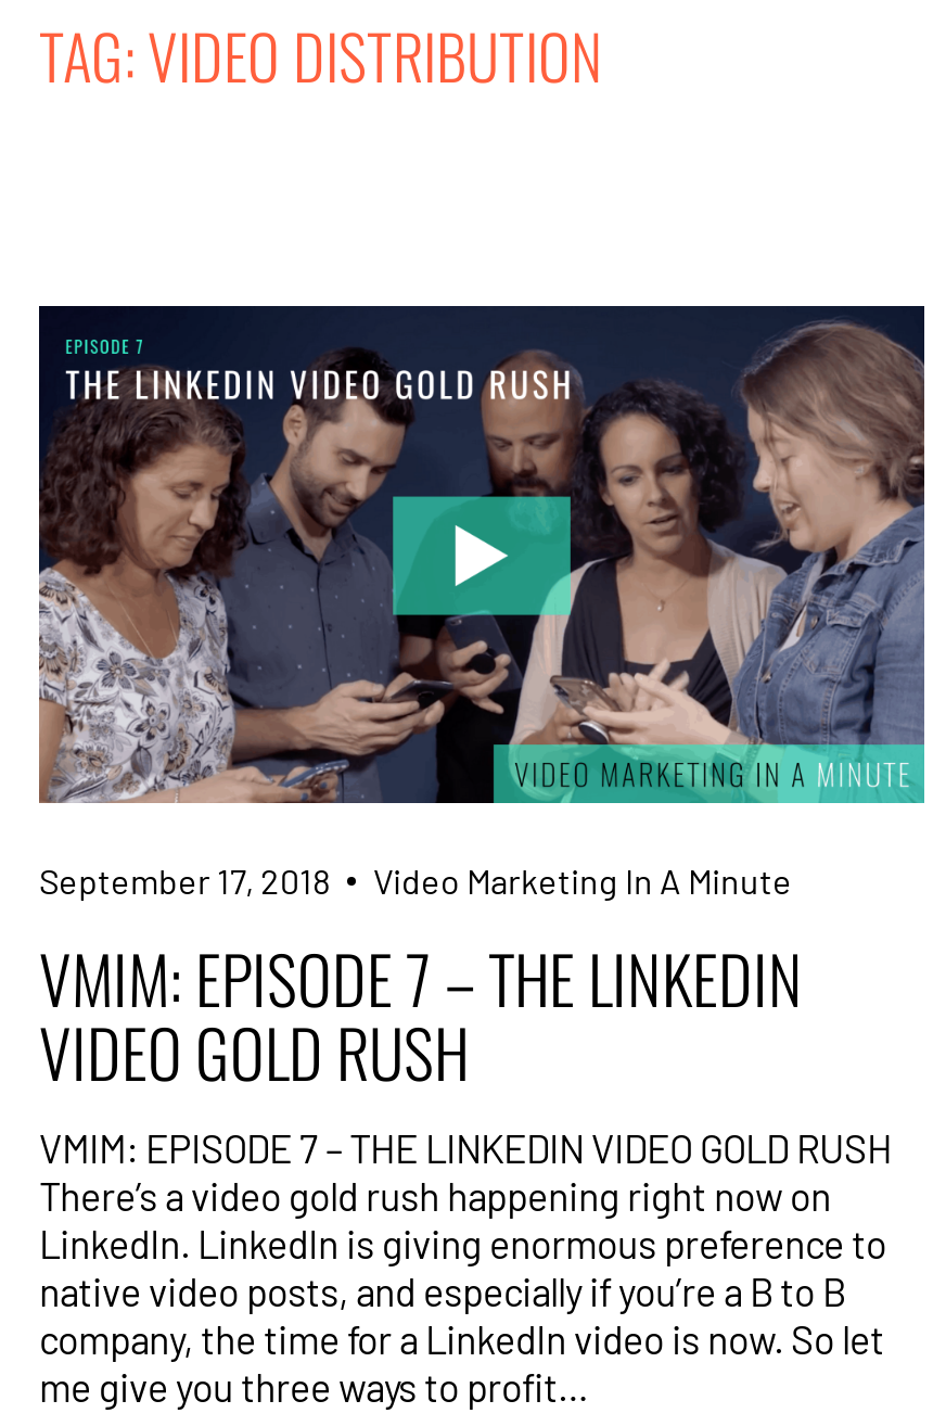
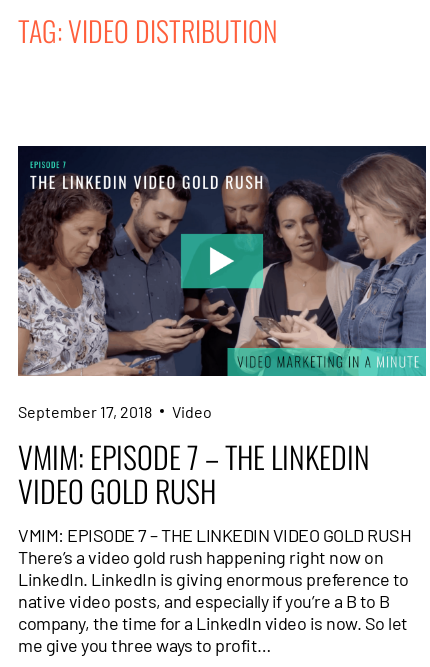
- Video Marketing In A Minute
+ Video
